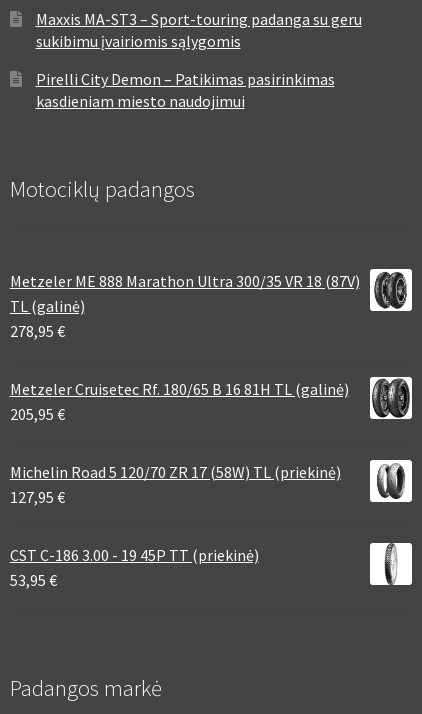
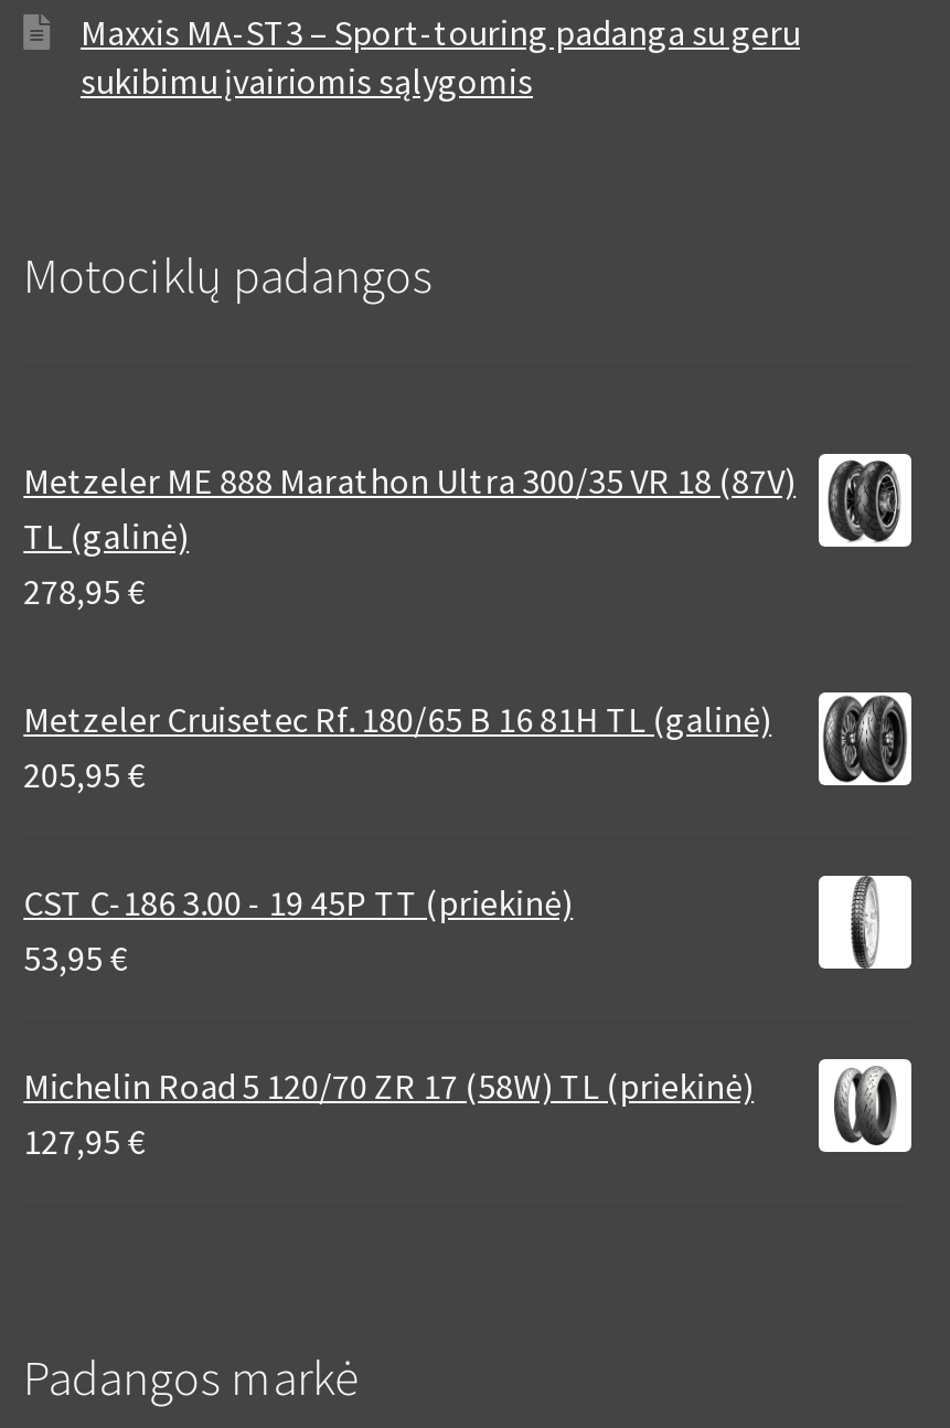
- Pirelli City Demon – Patikimas pasirinkimas
- kasdieniam miesto naudojimui

moved down: Michelin Road 5 120/70 ZR 17 (58W) TL (priekinė) | 127,95 €

moved up: CST C-186 3.00 - 19 45P TT (priekinė) | 53,95 €
